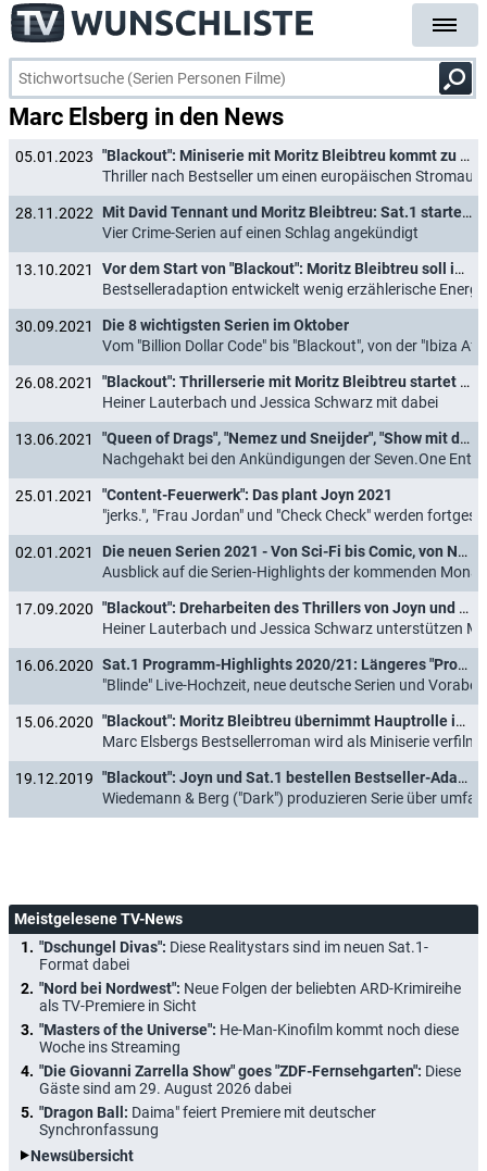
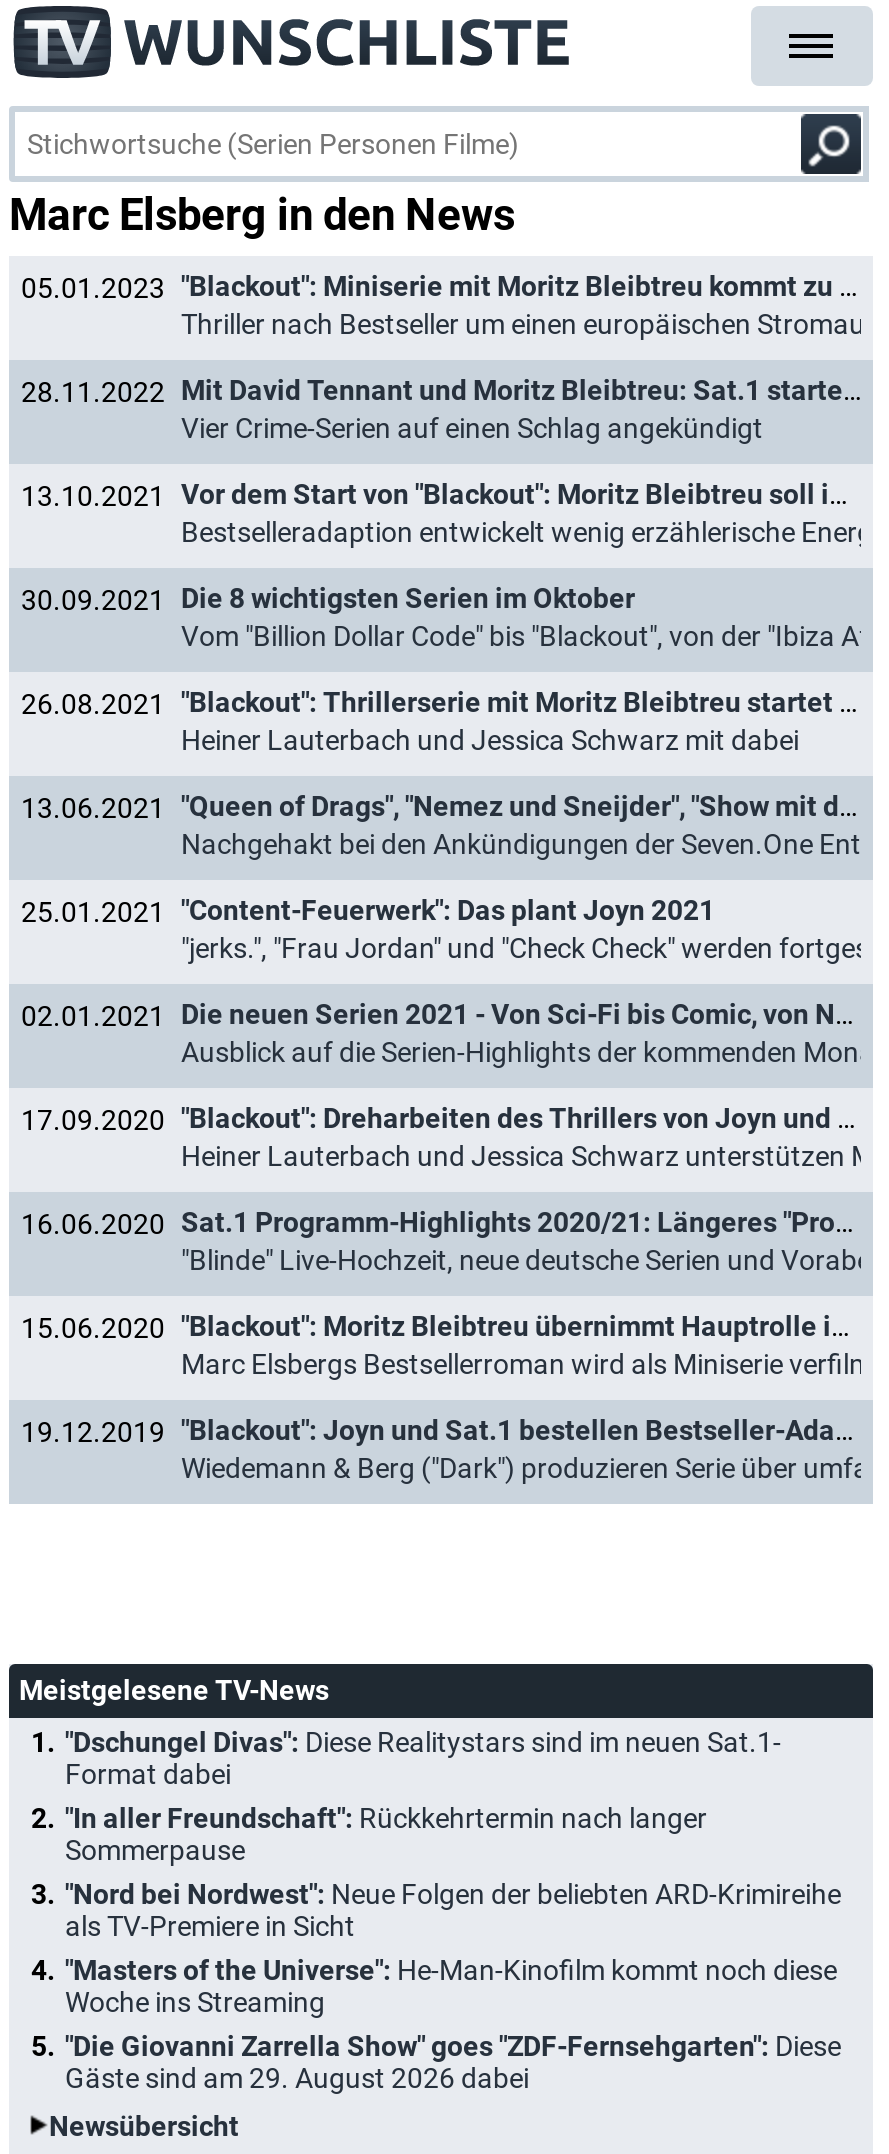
+ "In aller Freundschaft": Rückkehrtermin nach langer
+ Sommerpause

moved down: "Nord bei Nordwest": Neue Folgen der beliebten ARD-Krimireihe | als TV-Premiere in Sicht | "Masters of the Universe": He-Man-Kinofilm kommt noch diese | Woche ins Streaming | "Die Giovanni Zarrella Show" goes "ZDF-Fernsehgarten": Diese | Gäste sind am 29. August 2026 dabei

- "Dragon Ball: Daima" feiert Premiere mit deutscher
- Synchronfassung
